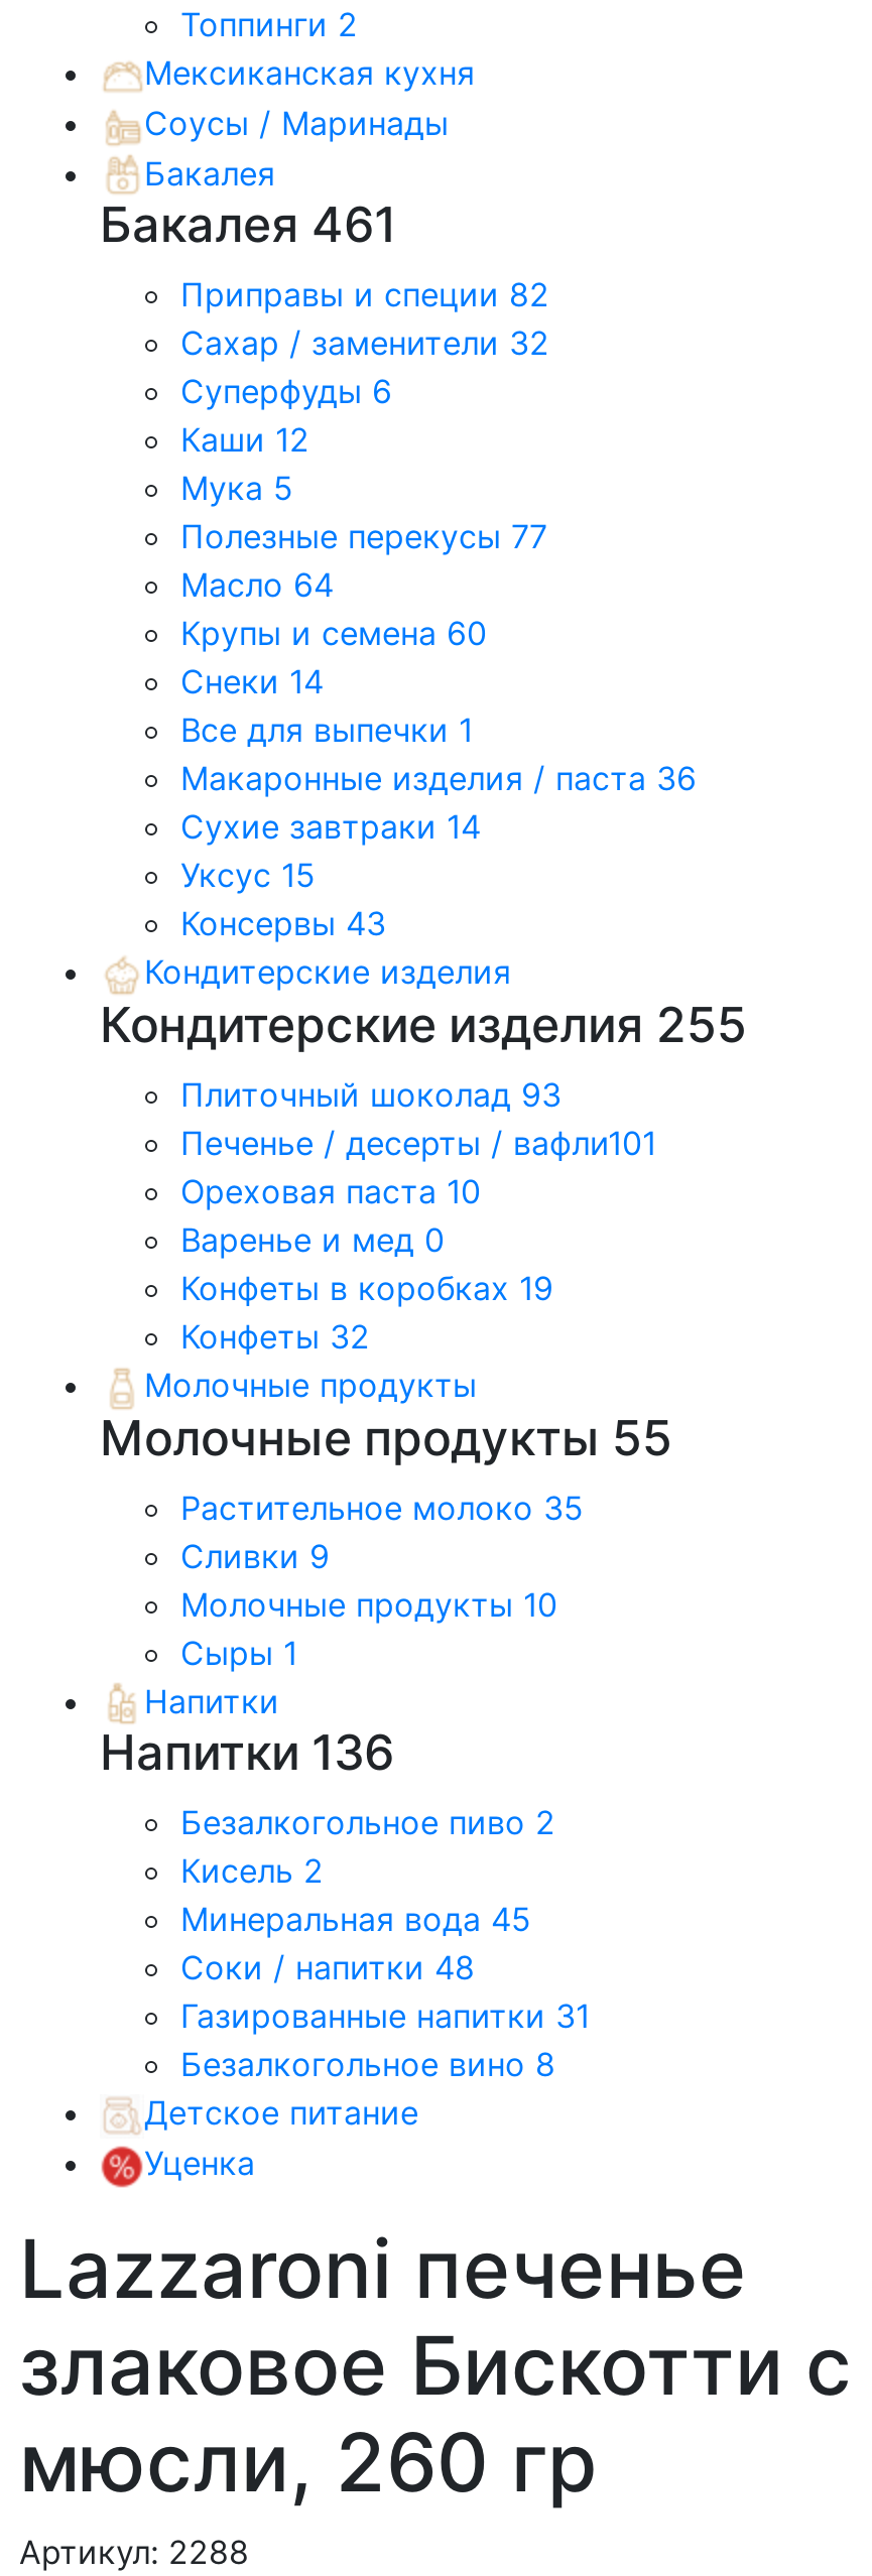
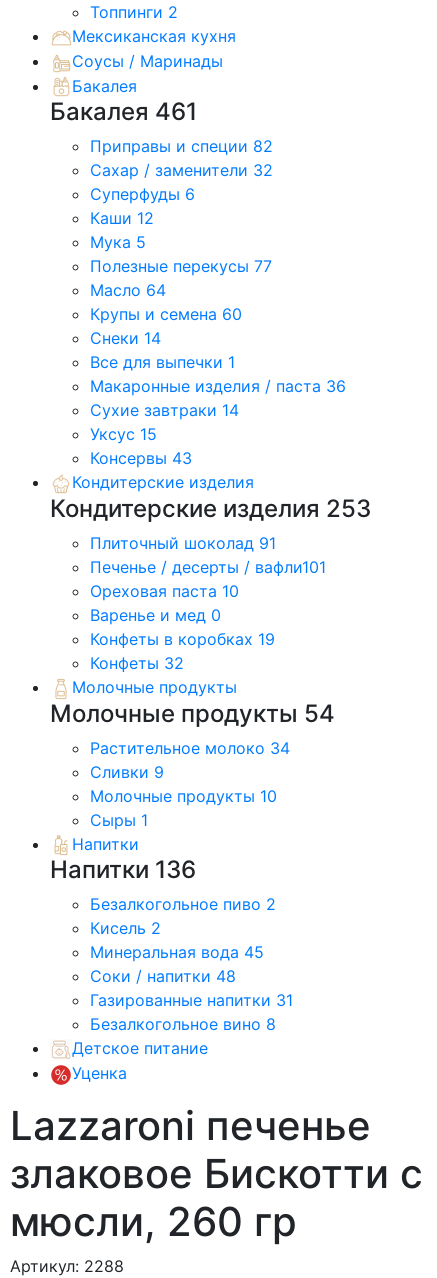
- Кондитерские изделия 255
+ Кондитерские изделия 253

- Плиточный шоколад 93
+ Плиточный шоколад 91

- Молочные продукты 55
+ Молочные продукты 54

- Растительное молоко 35
+ Растительное молоко 34
